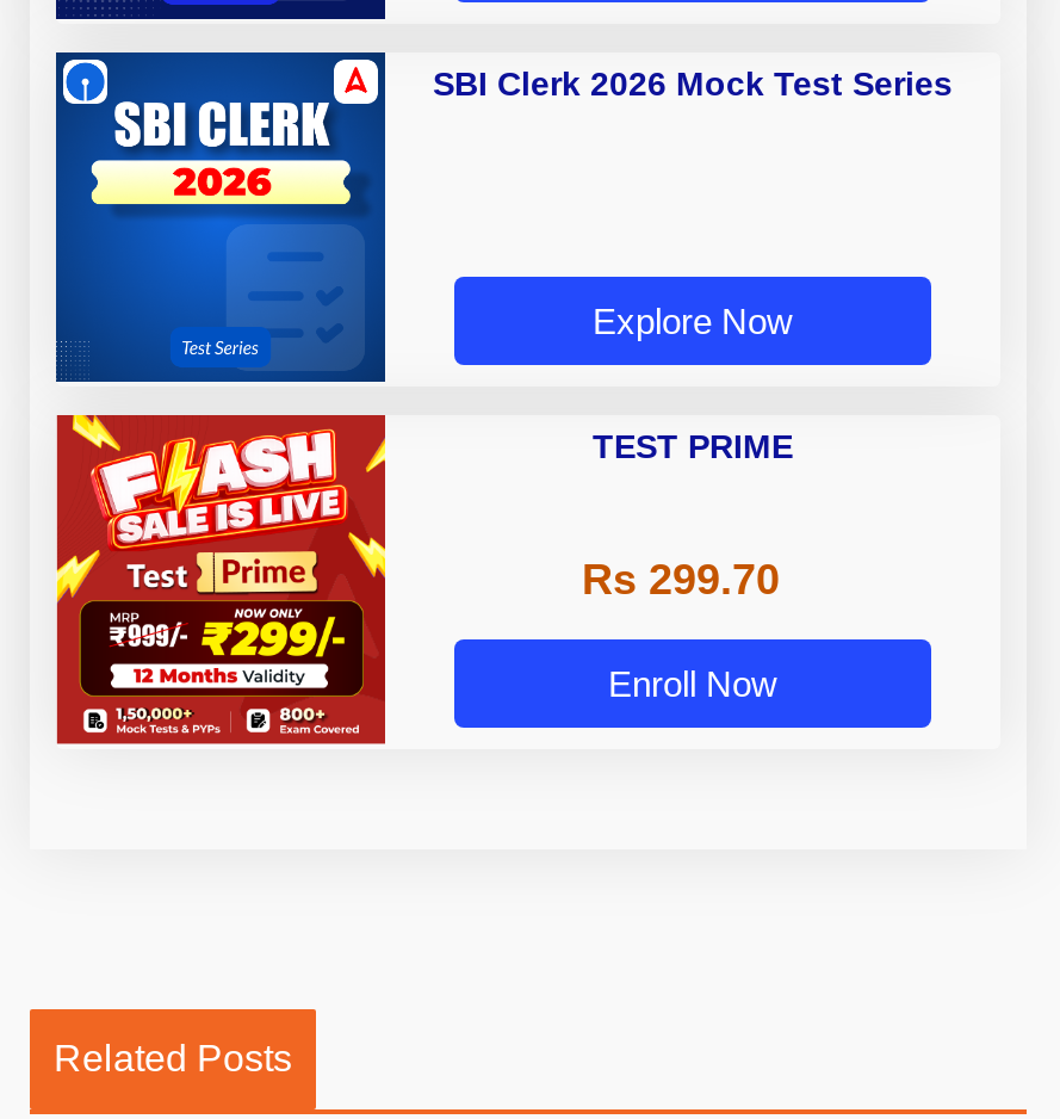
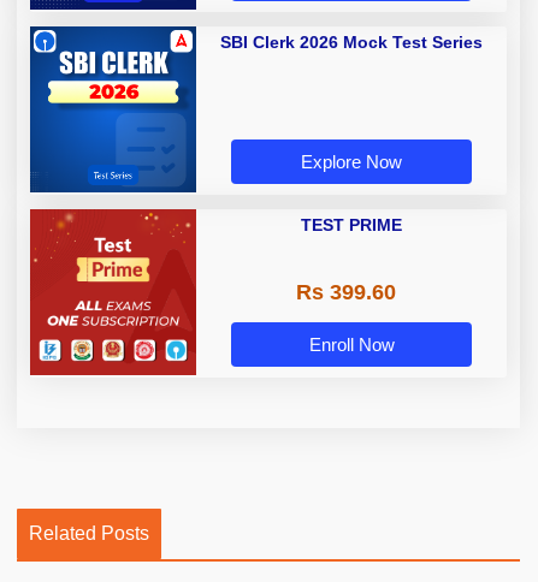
- [image]
+ [image]

- Rs 299.70
+ Rs 399.60
